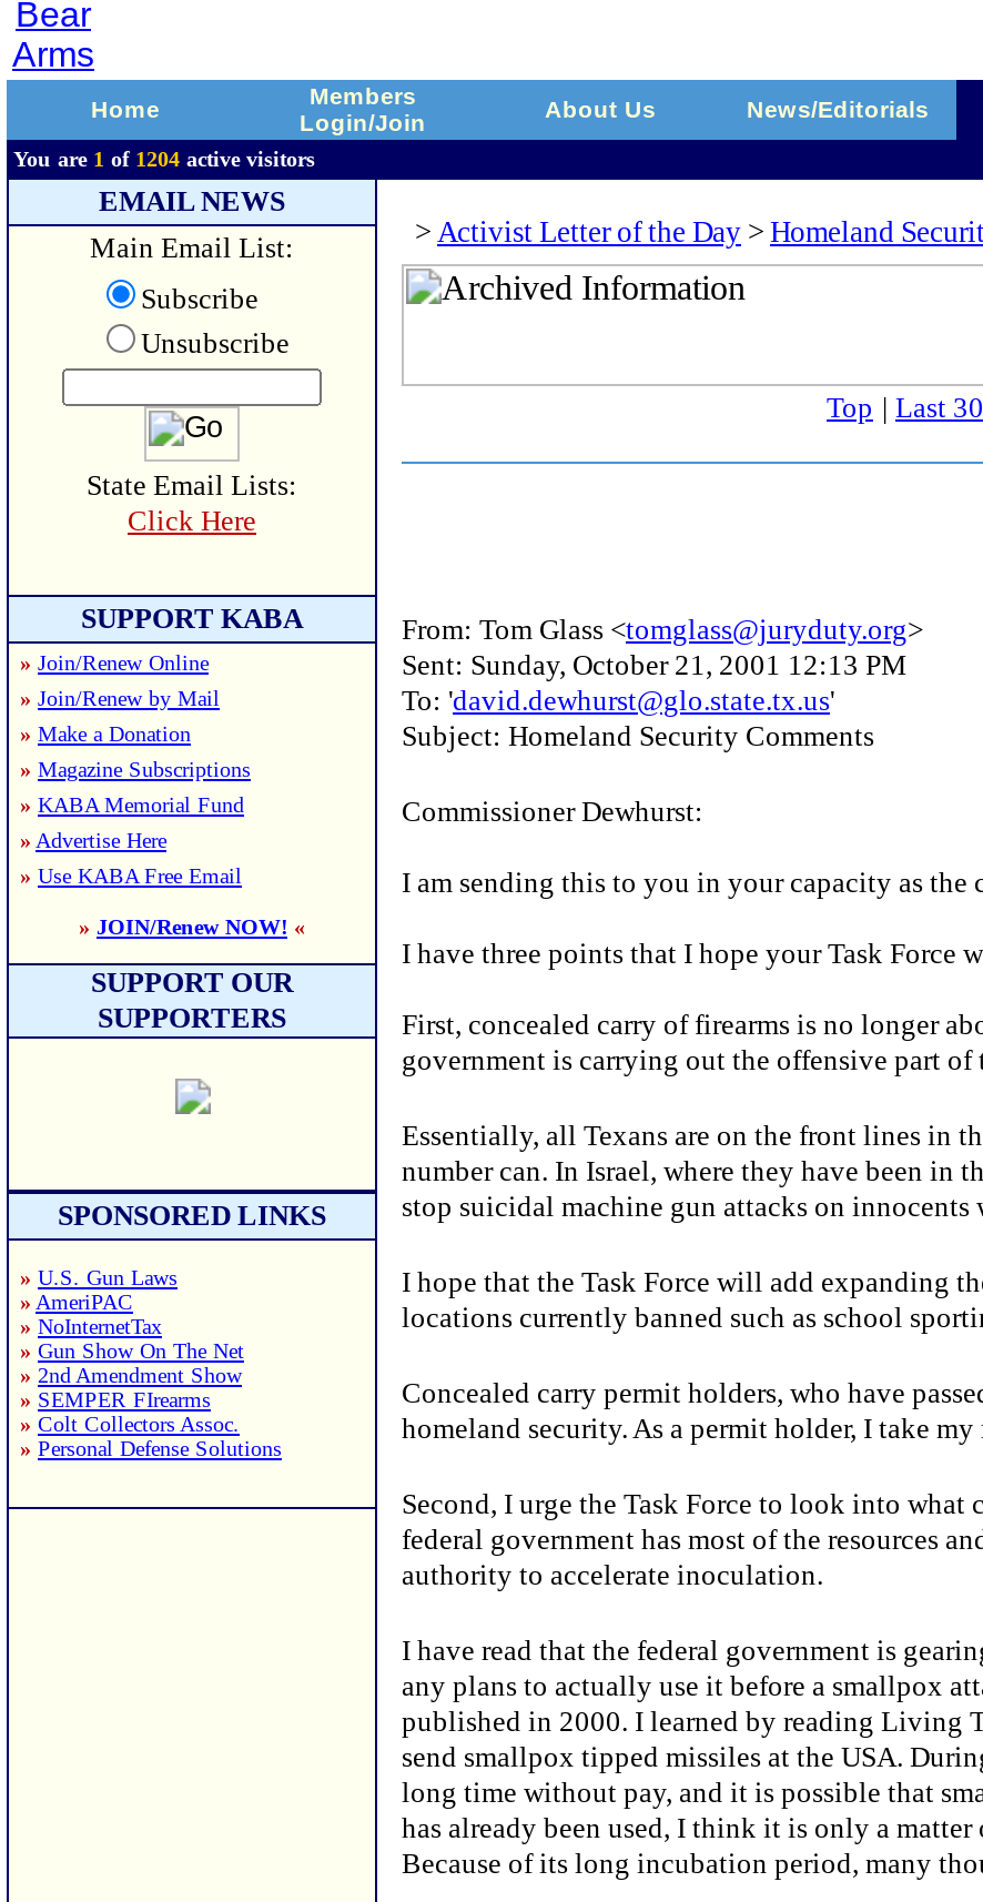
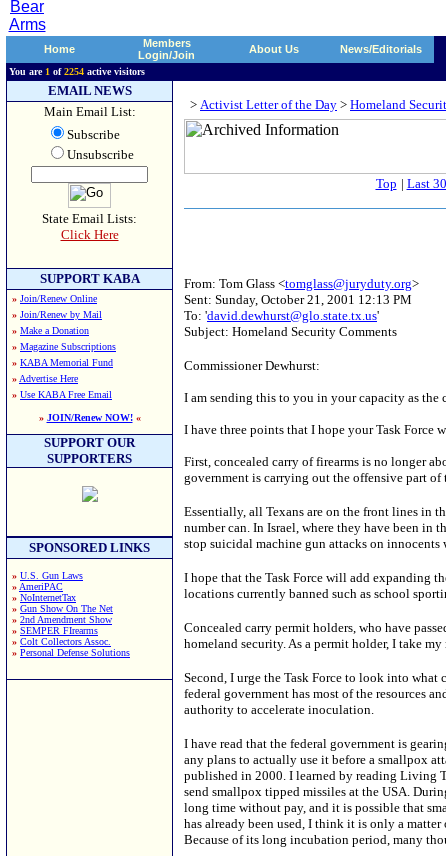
- You are 1 of 1204 active visitors
+ You are 1 of 2254 active visitors
